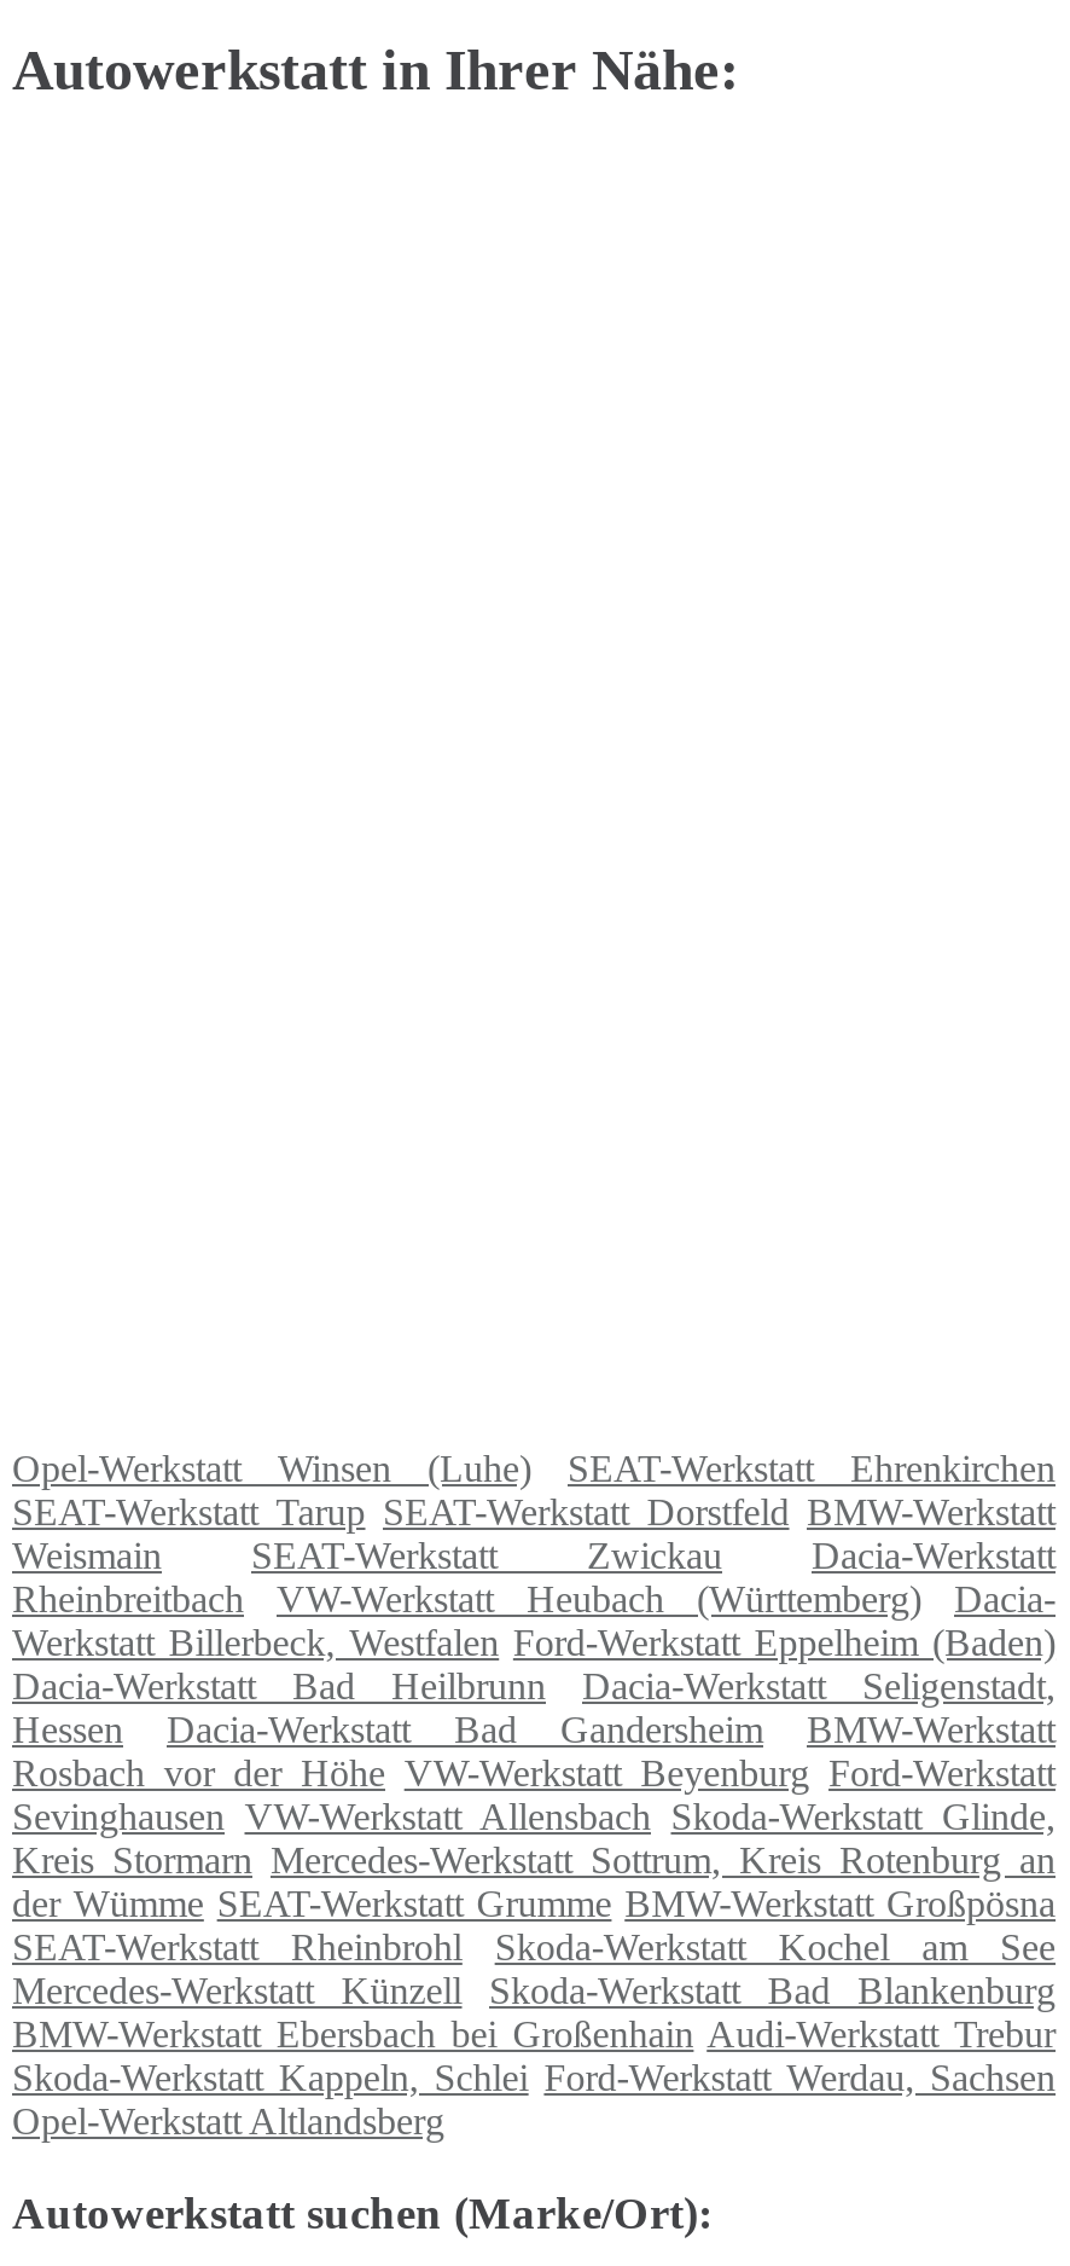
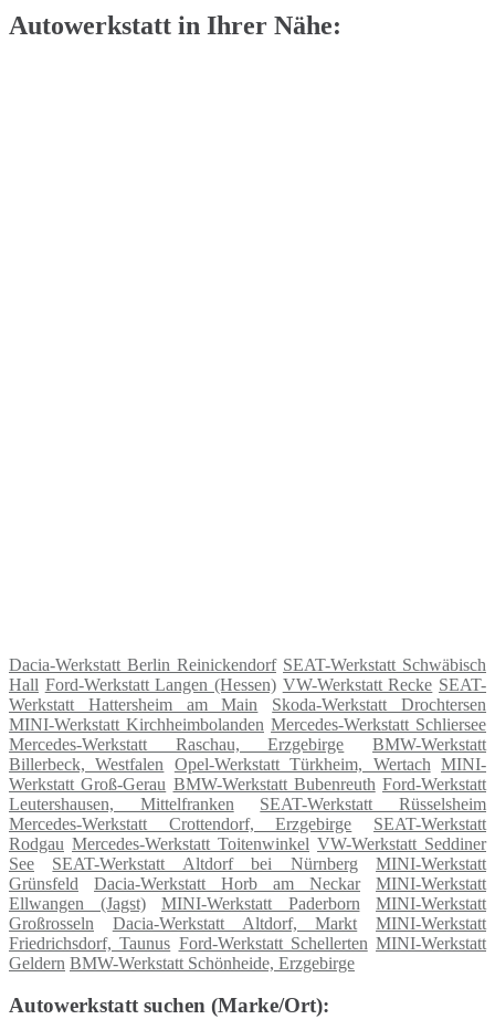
- Opel-Werkstatt Winsen (Luhe)
- SEAT-Werkstatt Ehrenkirchen
- SEAT-Werkstatt Tarup SEAT-Werkstatt Dorstfeld BMW-Werkstatt
- Weismain
- SEAT-Werkstatt Zwickau
- Dacia-Werkstatt
- Rheinbreitbach
- VW-Werkstatt Heubach (Württemberg)
- Dacia-
- Werkstatt Billerbeck, Westfalen Ford-Werkstatt Eppelheim (Baden)
- Dacia-Werkstatt Bad Heilbrunn
- Dacia-Werkstatt Seligenstadt,
- Hessen
- Dacia-Werkstatt Bad Gandersheim
+ Dacia-Werkstatt Berlin Reinickendorf SEAT-Werkstatt Schwäbisch
+ Hall Ford-Werkstatt Langen (Hessen) VW-Werkstatt Recke SEAT-
+ Werkstatt Hattersheim am Main
+ Skoda-Werkstatt Drochtersen
+ MINI-Werkstatt Kirchheimbolanden Mercedes-Werkstatt Schliersee
+ Mercedes-Werkstatt Raschau, Erzgebirge

moved up: BMW-Werkstatt

- Rosbach vor der Höhe VW-Werkstatt Beyenburg Ford-Werkstatt
- Sevinghausen VW-Werkstatt Allensbach Skoda-Werkstatt Glinde,
- Kreis Stormarn Mercedes-Werkstatt Sottrum, Kreis Rotenburg an
- der Wümme SEAT-Werkstatt Grumme BMW-Werkstatt Großpösna
- SEAT-Werkstatt Rheinbrohl
- Skoda-Werkstatt Kochel am See
- Mercedes-Werkstatt Künzell
- Skoda-Werkstatt Bad Blankenburg
- BMW-Werkstatt Ebersbach bei Großenhain Audi-Werkstatt Trebur
- Skoda-Werkstatt Kappeln, Schlei Ford-Werkstatt Werdau, Sachsen
- Opel-Werkstatt Altlandsberg
+ Billerbeck, Westfalen Opel-Werkstatt Türkheim, Wertach MINI-
+ Werkstatt Groß-Gerau BMW-Werkstatt Bubenreuth Ford-Werkstatt
+ Leutershausen, Mittelfranken
+ SEAT-Werkstatt Rüsselsheim
+ Mercedes-Werkstatt Crottendorf, Erzgebirge
+ SEAT-Werkstatt
+ Rodgau Mercedes-Werkstatt Toitenwinkel VW-Werkstatt Seddiner
+ See
+ SEAT-Werkstatt Altdorf bei Nürnberg
+ MINI-Werkstatt
+ Grünsfeld
+ Dacia-Werkstatt Horb am Neckar
+ MINI-Werkstatt
+ Ellwangen (Jagst)
+ MINI-Werkstatt Paderborn
+ MINI-Werkstatt
+ Großrosseln
+ Dacia-Werkstatt Altdorf, Markt
+ MINI-Werkstatt
+ Friedrichsdorf, Taunus Ford-Werkstatt Schellerten MINI-Werkstatt
+ Geldern BMW-Werkstatt Schönheide, Erzgebirge
